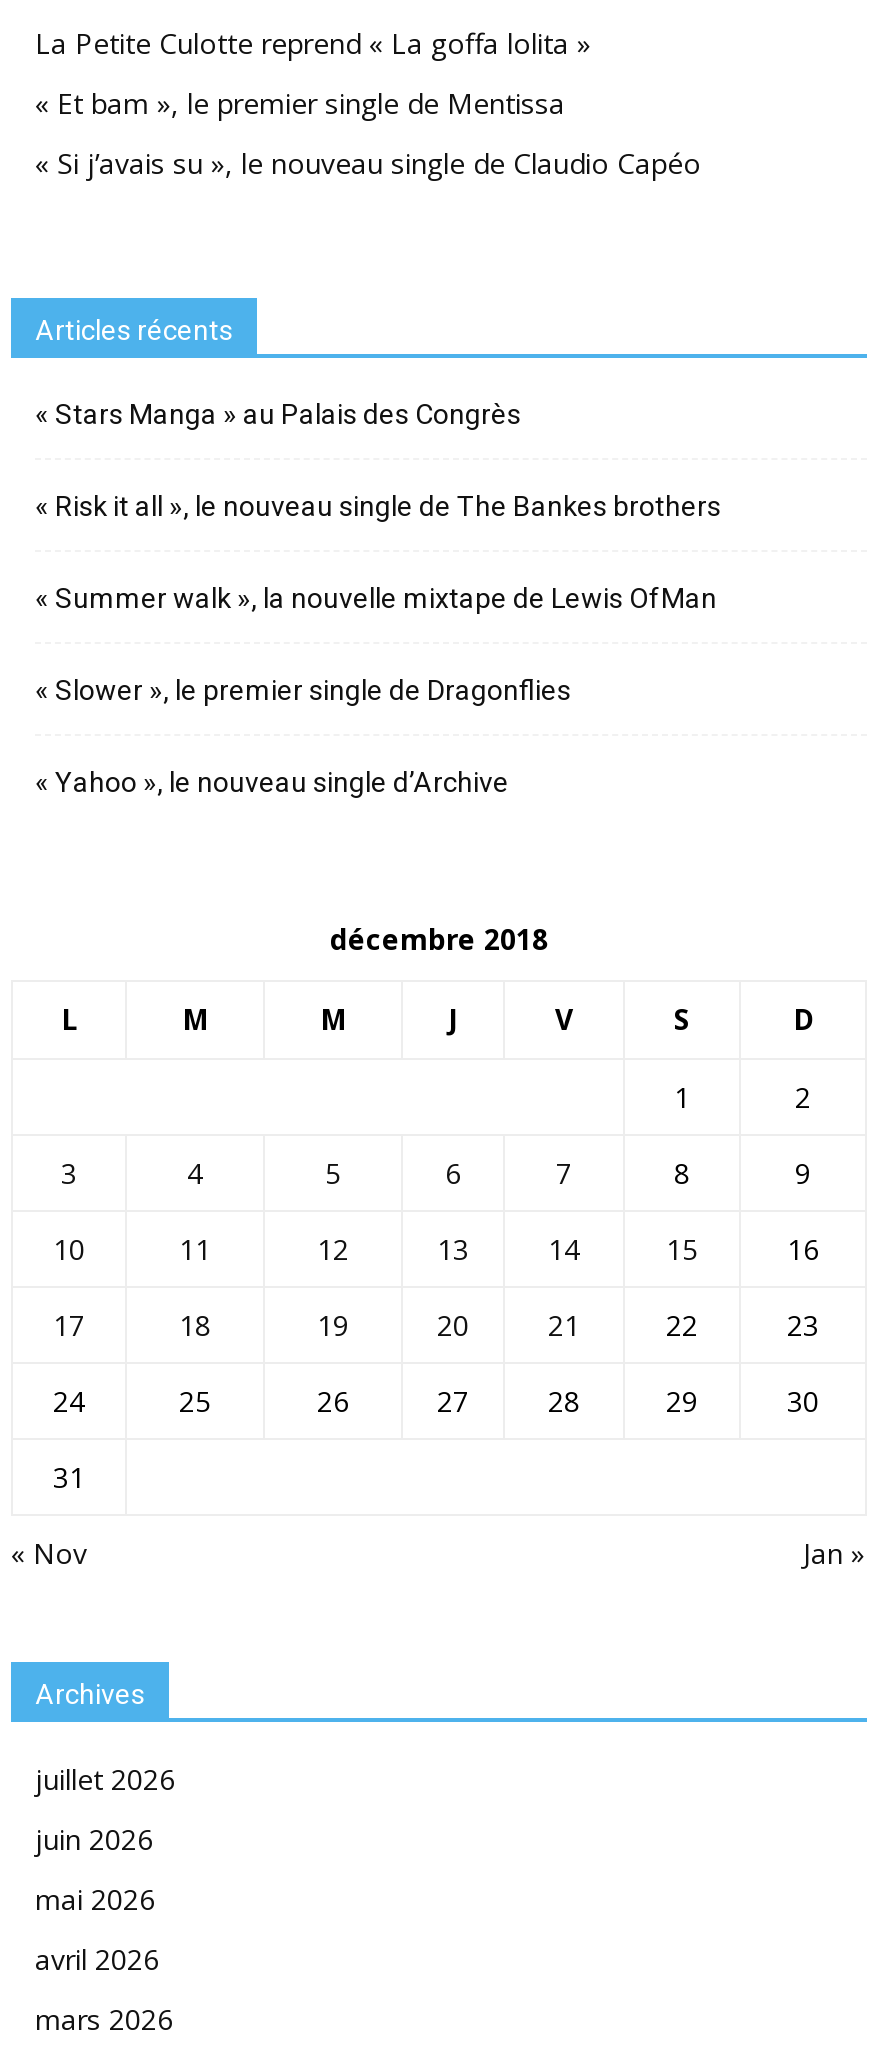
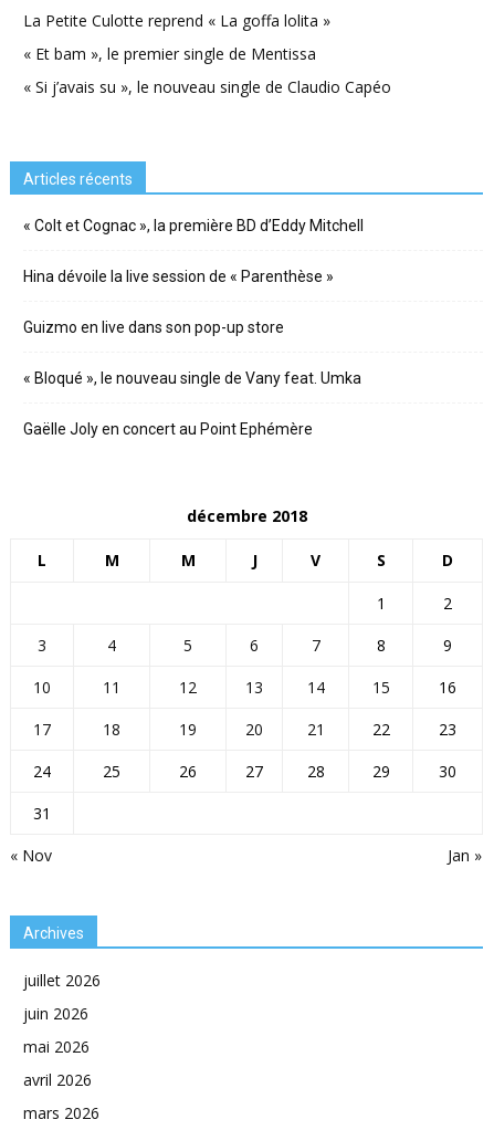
- « Stars Manga » au Palais des Congrès
+ « Colt et Cognac », la première BD d’Eddy Mitchell

- « Risk it all », le nouveau single de The Bankes brothers
+ Hina dévoile la live session de « Parenthèse »

- « Summer walk », la nouvelle mixtape de Lewis OfMan
+ Guizmo en live dans son pop-up store

- « Slower », le premier single de Dragonflies
+ « Bloqué », le nouveau single de Vany feat. Umka

- « Yahoo », le nouveau single d’Archive
+ Gaëlle Joly en concert au Point Ephémère
